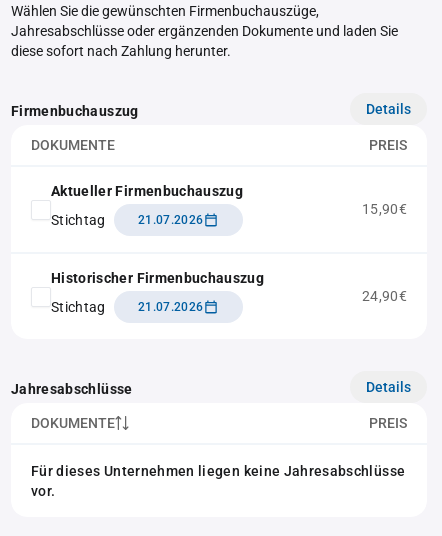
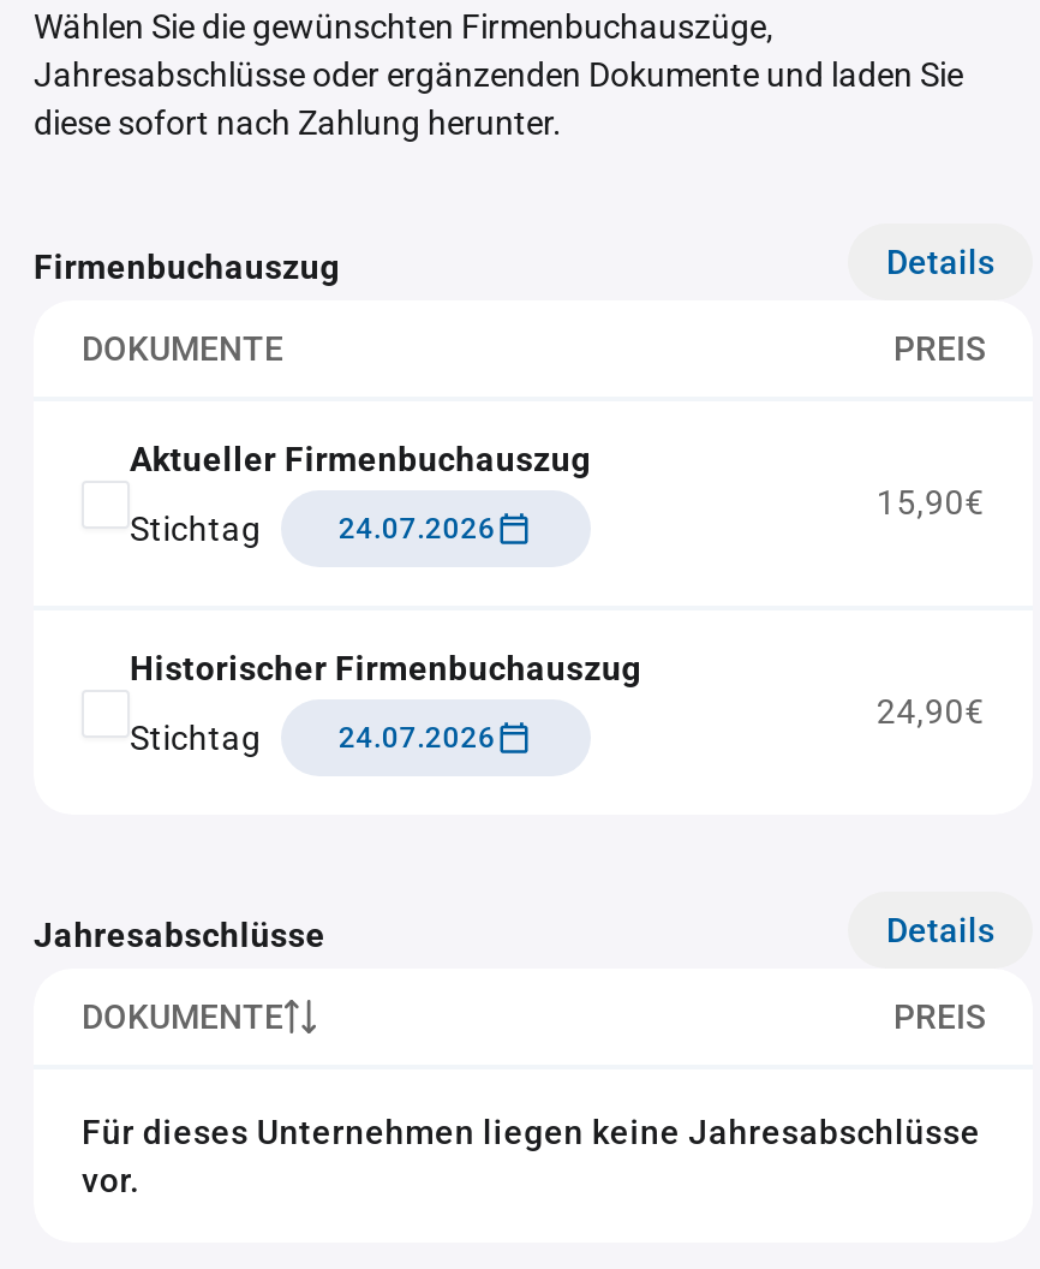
- 21.07.2026
+ 24.07.2026

- 21.07.2026
+ 24.07.2026
